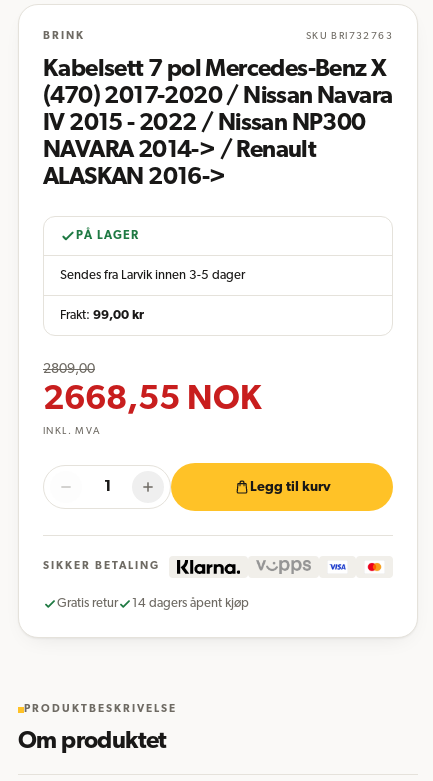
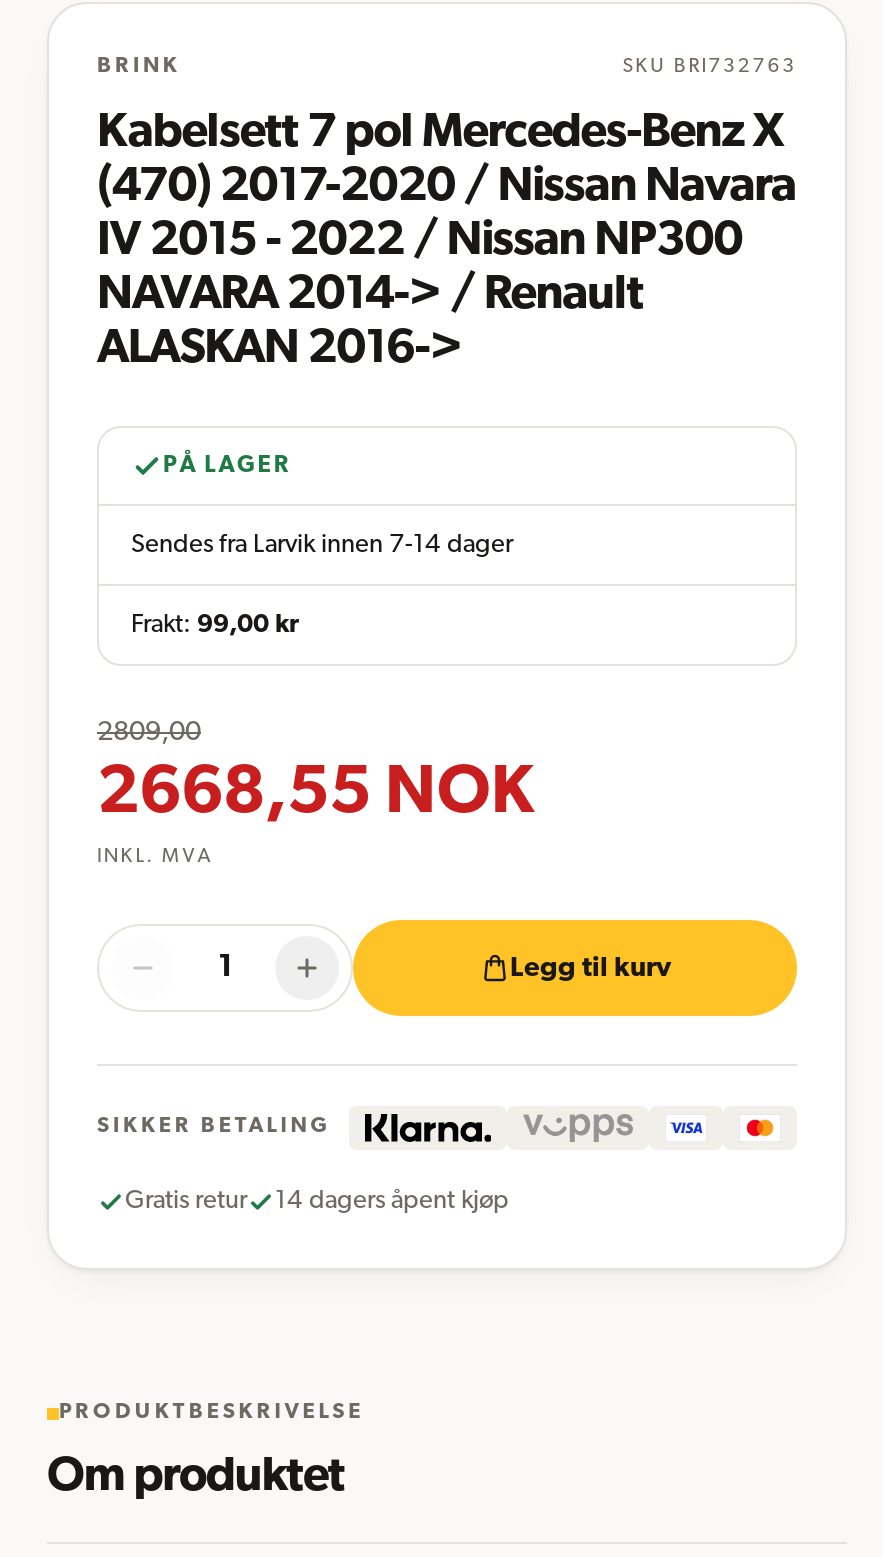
- Sendes fra Larvik innen 3-5 dager
+ Sendes fra Larvik innen 7-14 dager
